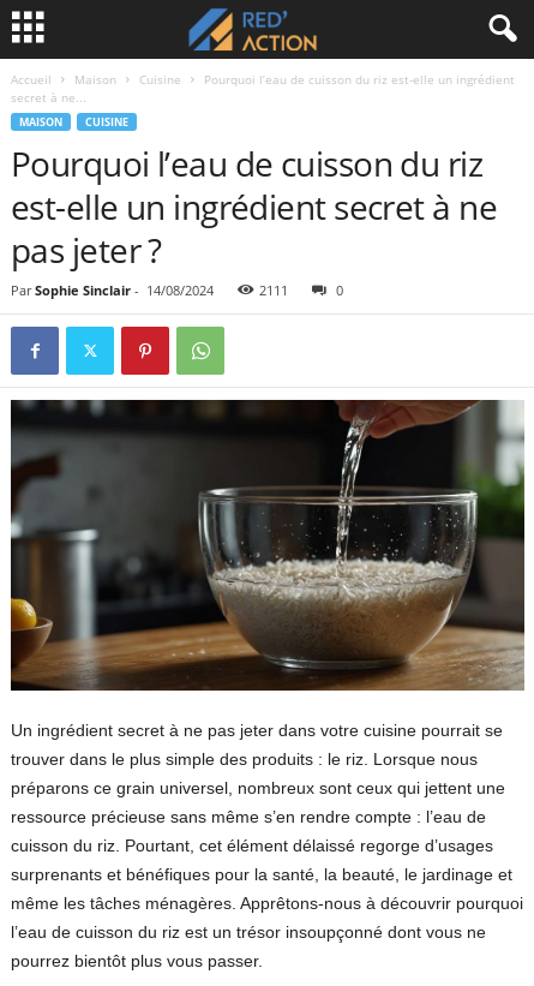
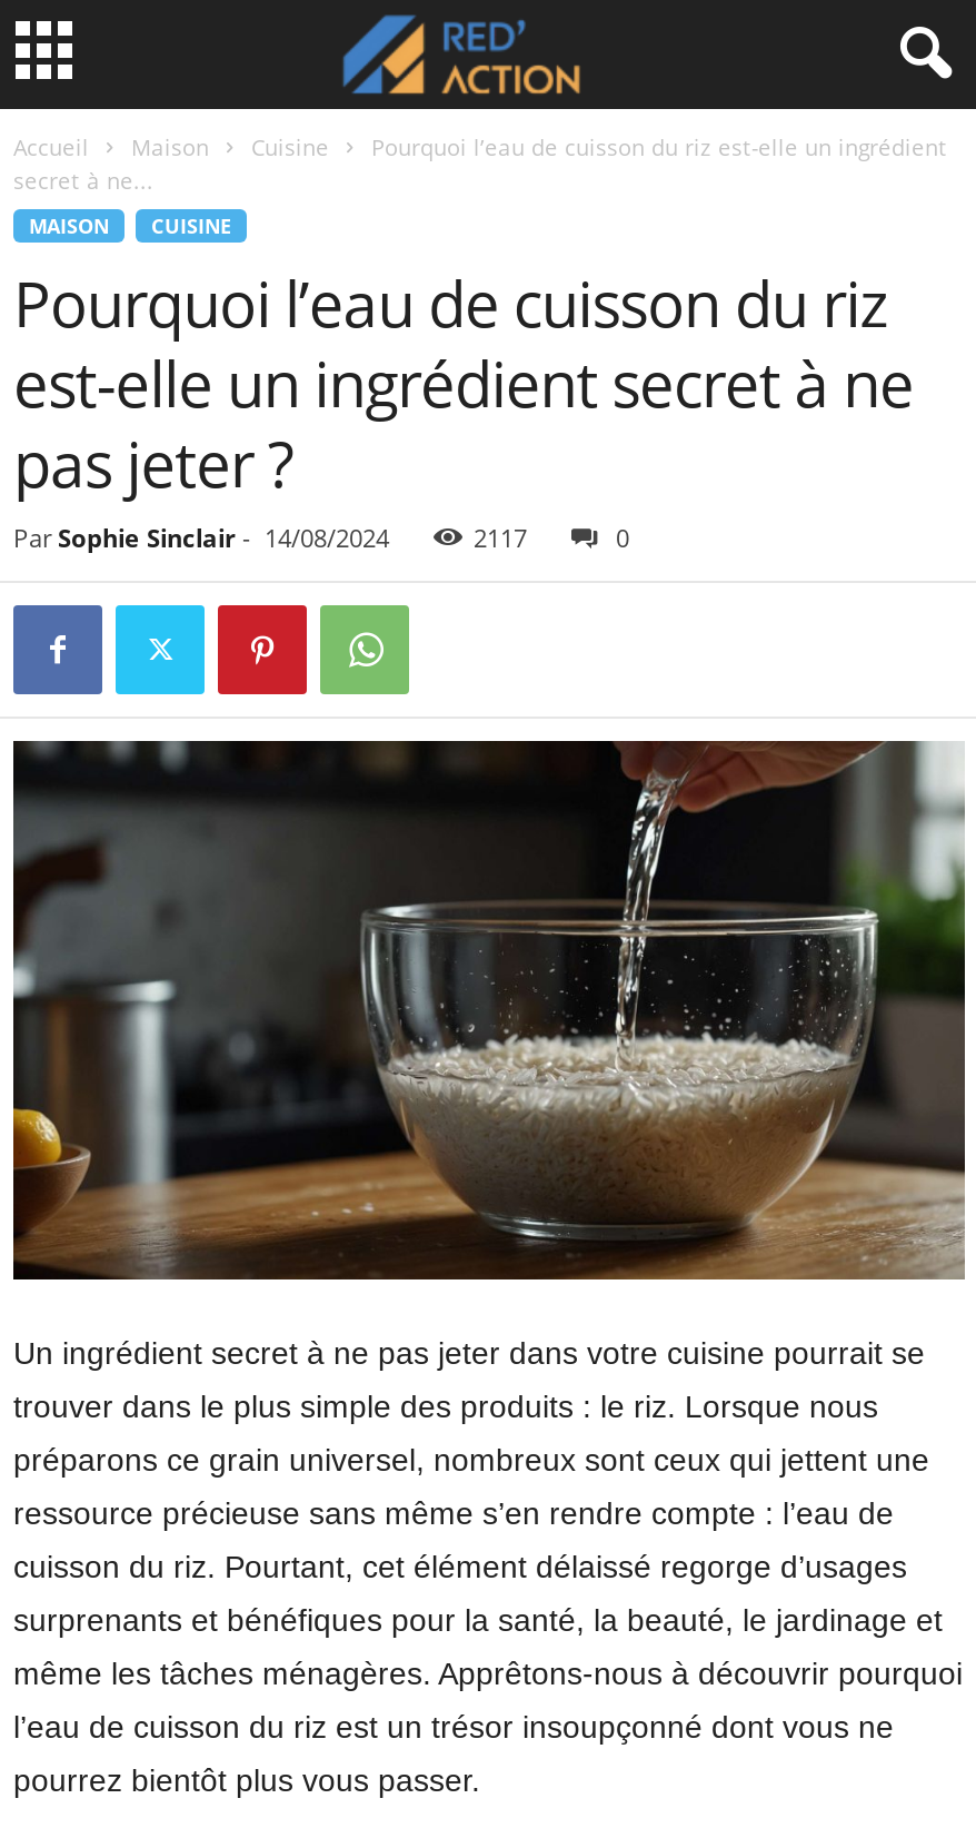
- 2111
+ 2117
